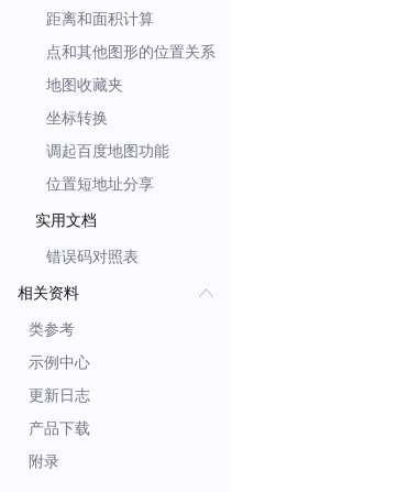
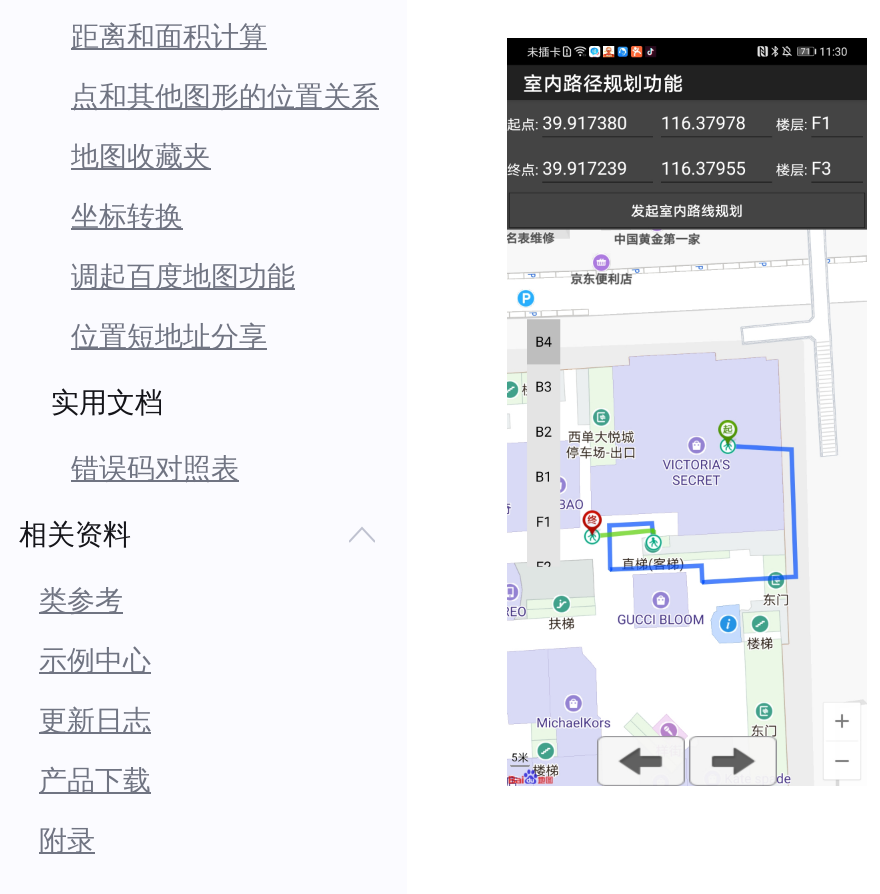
+ [image]
